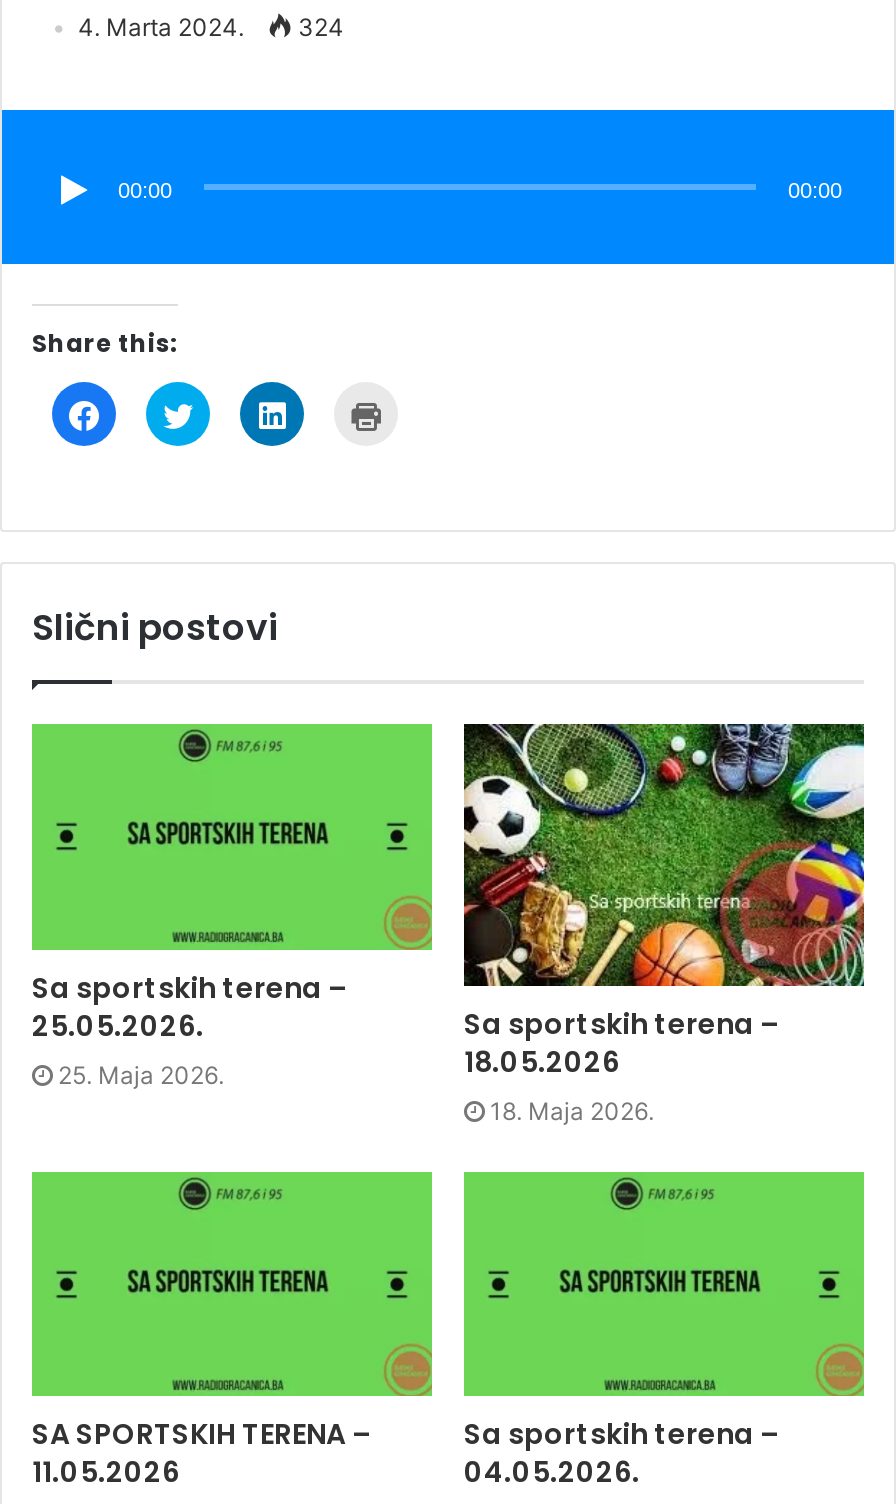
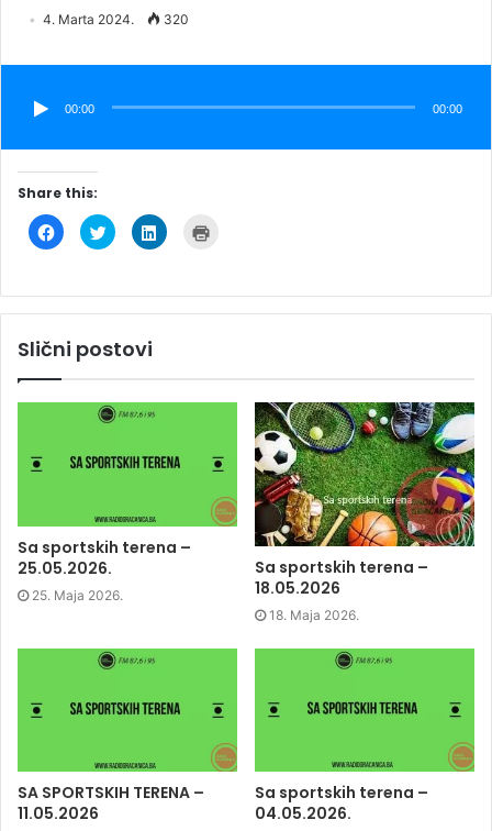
- 4. Marta 2024. 324
+ 4. Marta 2024. 320
